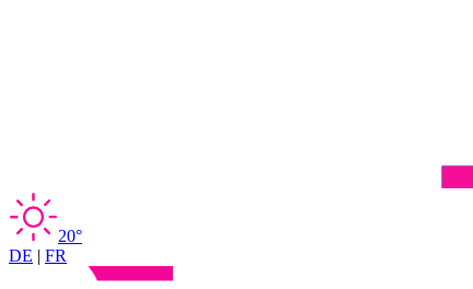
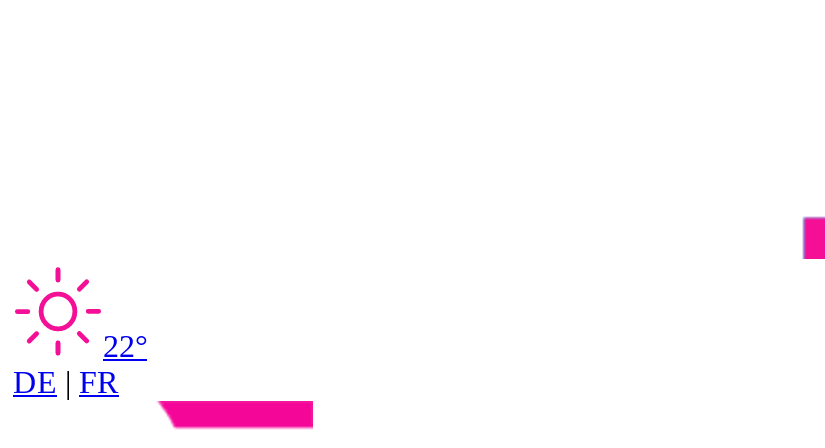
- 20°
+ 22°
